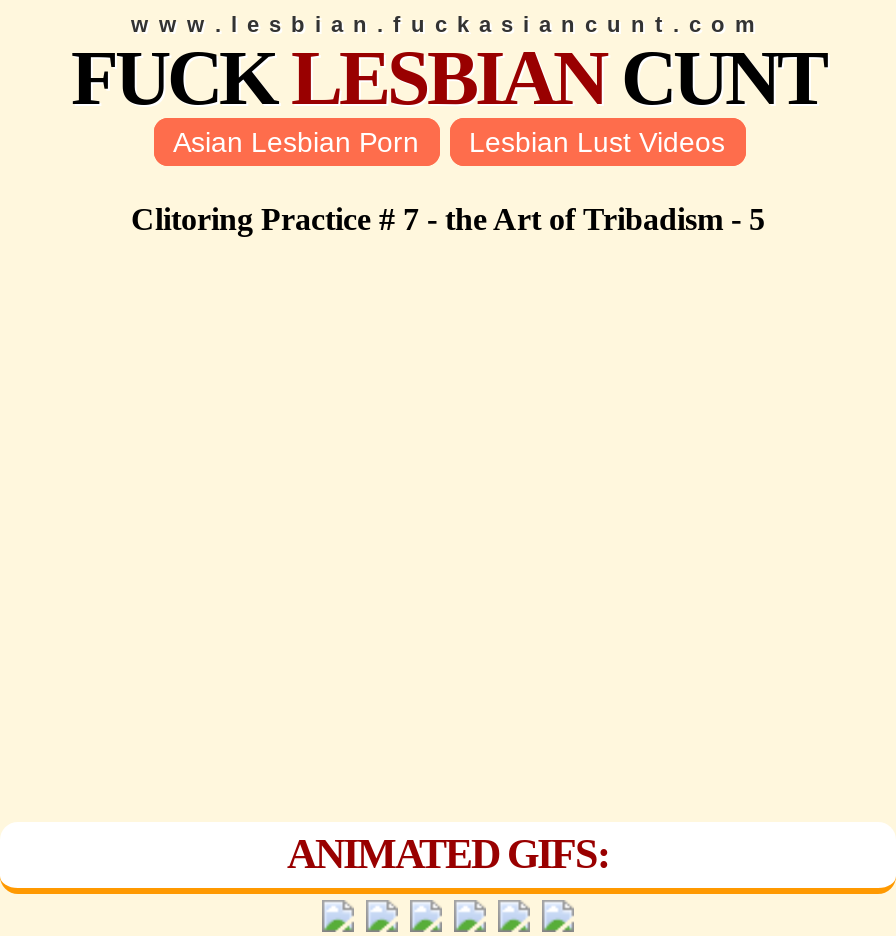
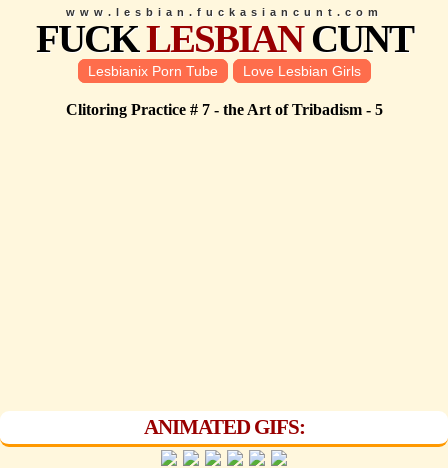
- Asian Lesbian Porn
- Lesbian Lust Videos
+ Lesbianix Porn Tube
+ Love Lesbian Girls
